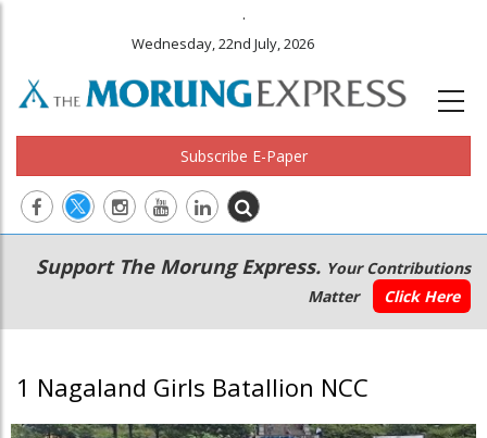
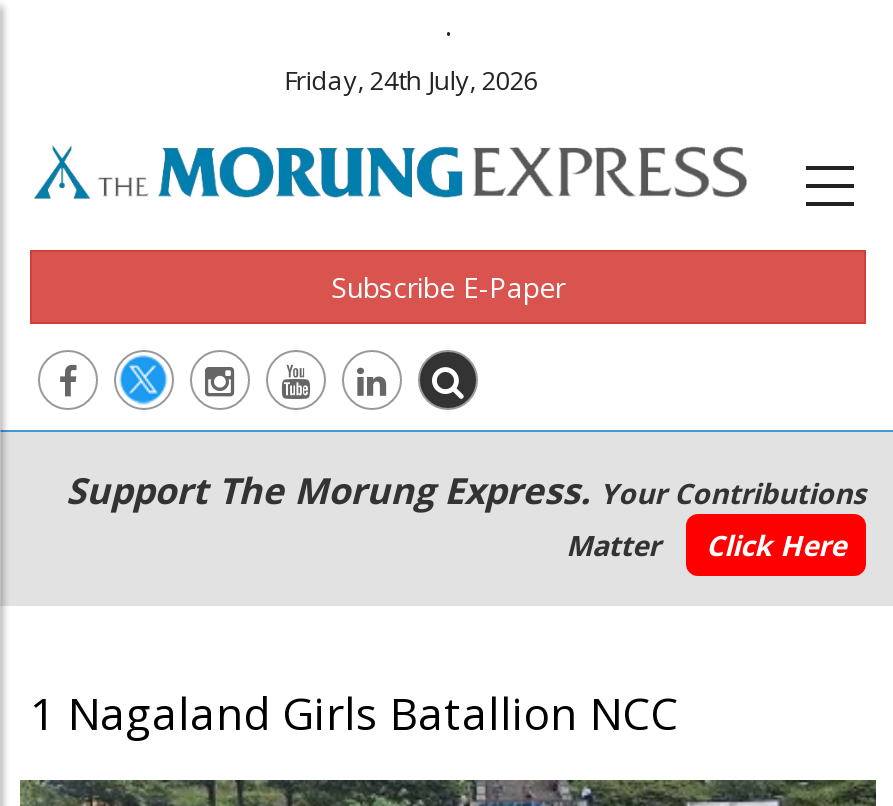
- Wednesday, 22nd July, 2026
+ Friday, 24th July, 2026
